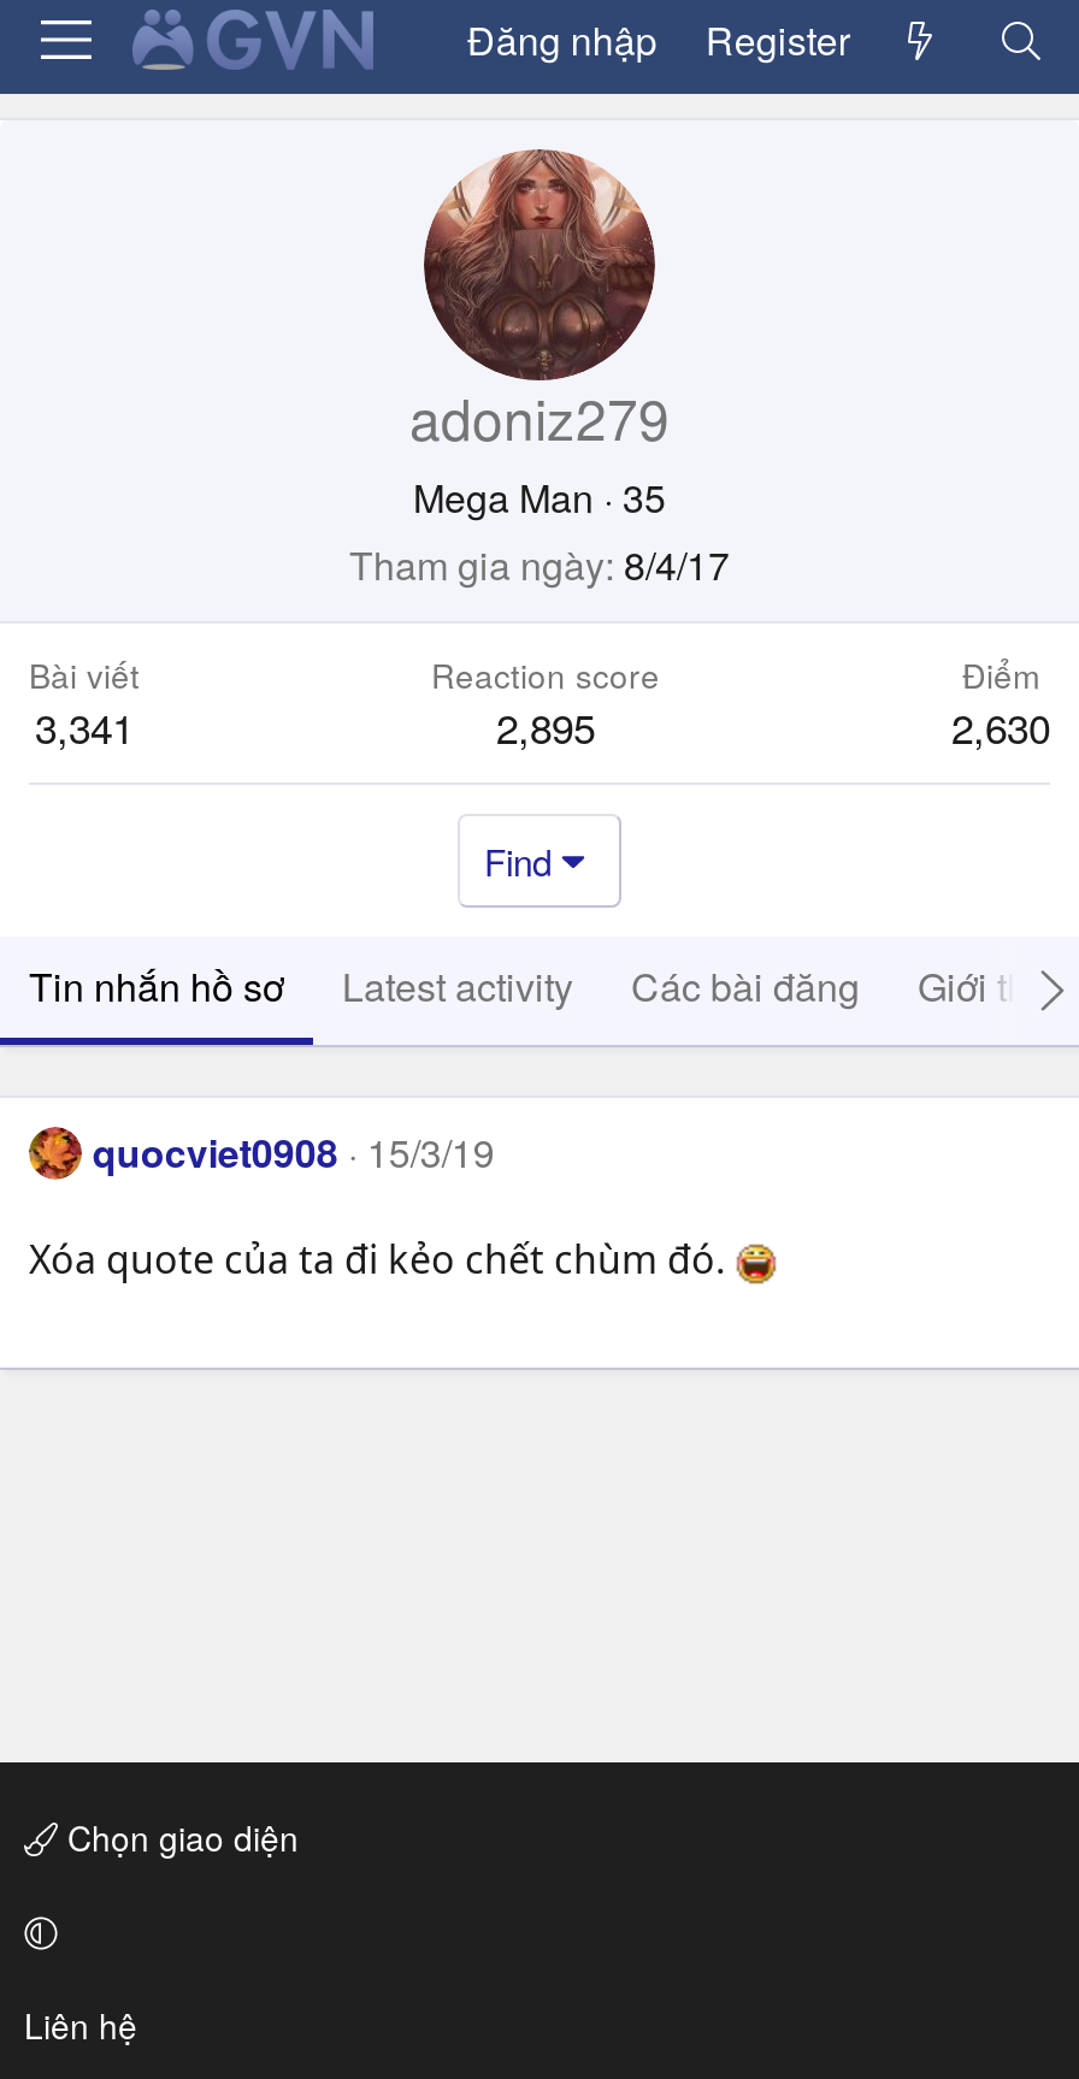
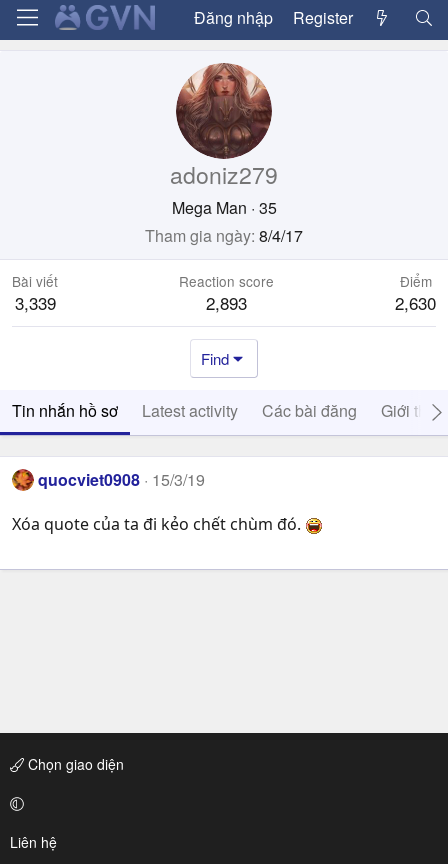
- 3,341
+ 3,339

- 2,895
+ 2,893
